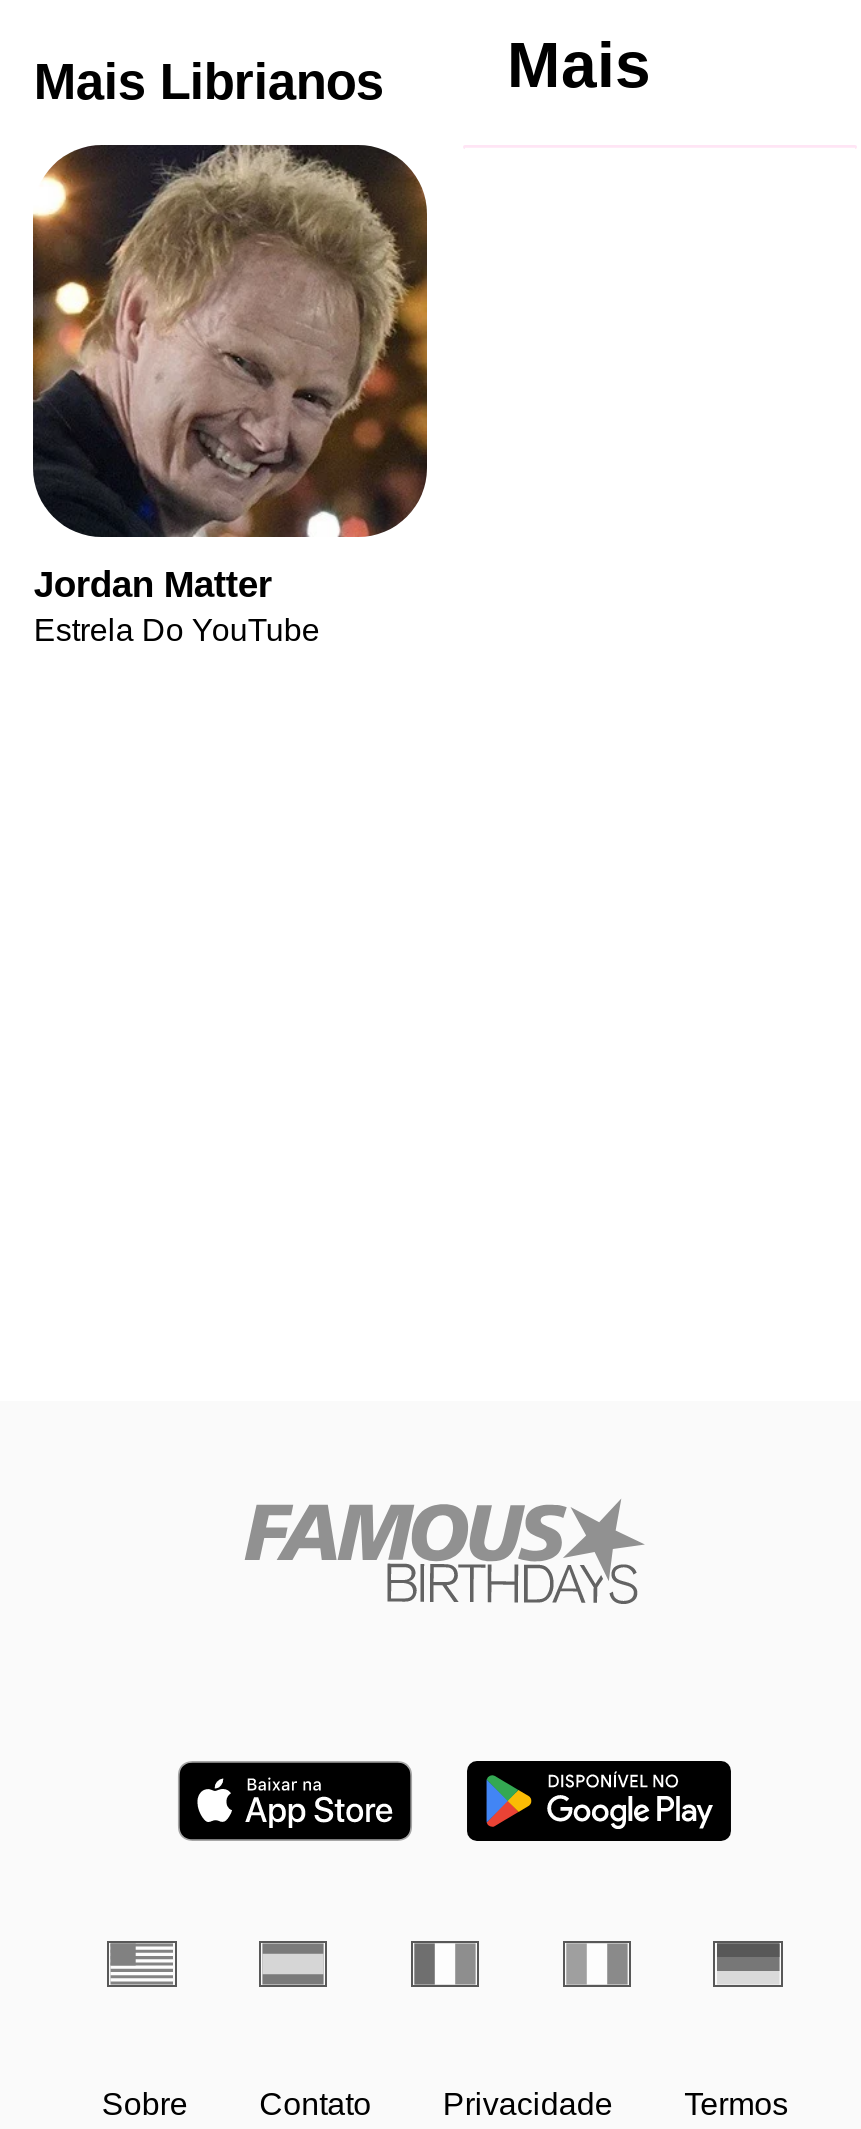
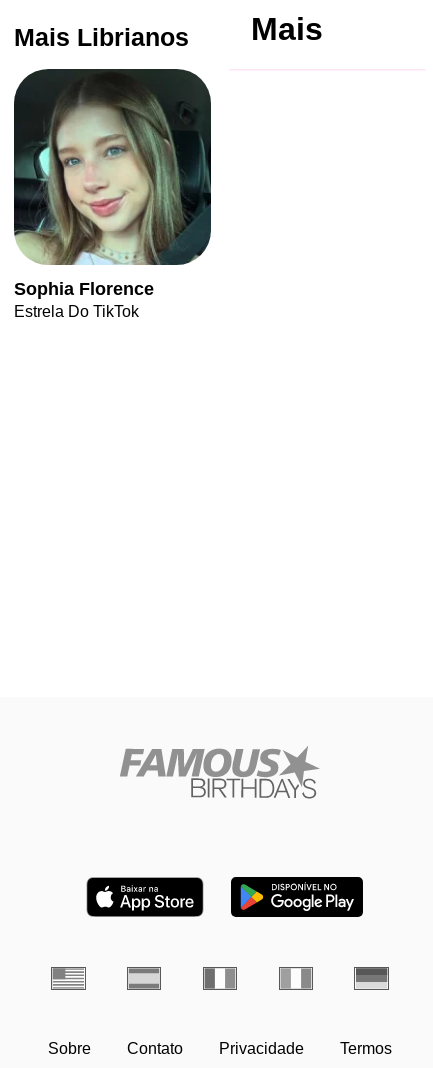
- [image]
- Jordan Matter
- Estrela Do YouTube
+ [image]
+ Sophia Florence
+ Estrela Do TikTok
